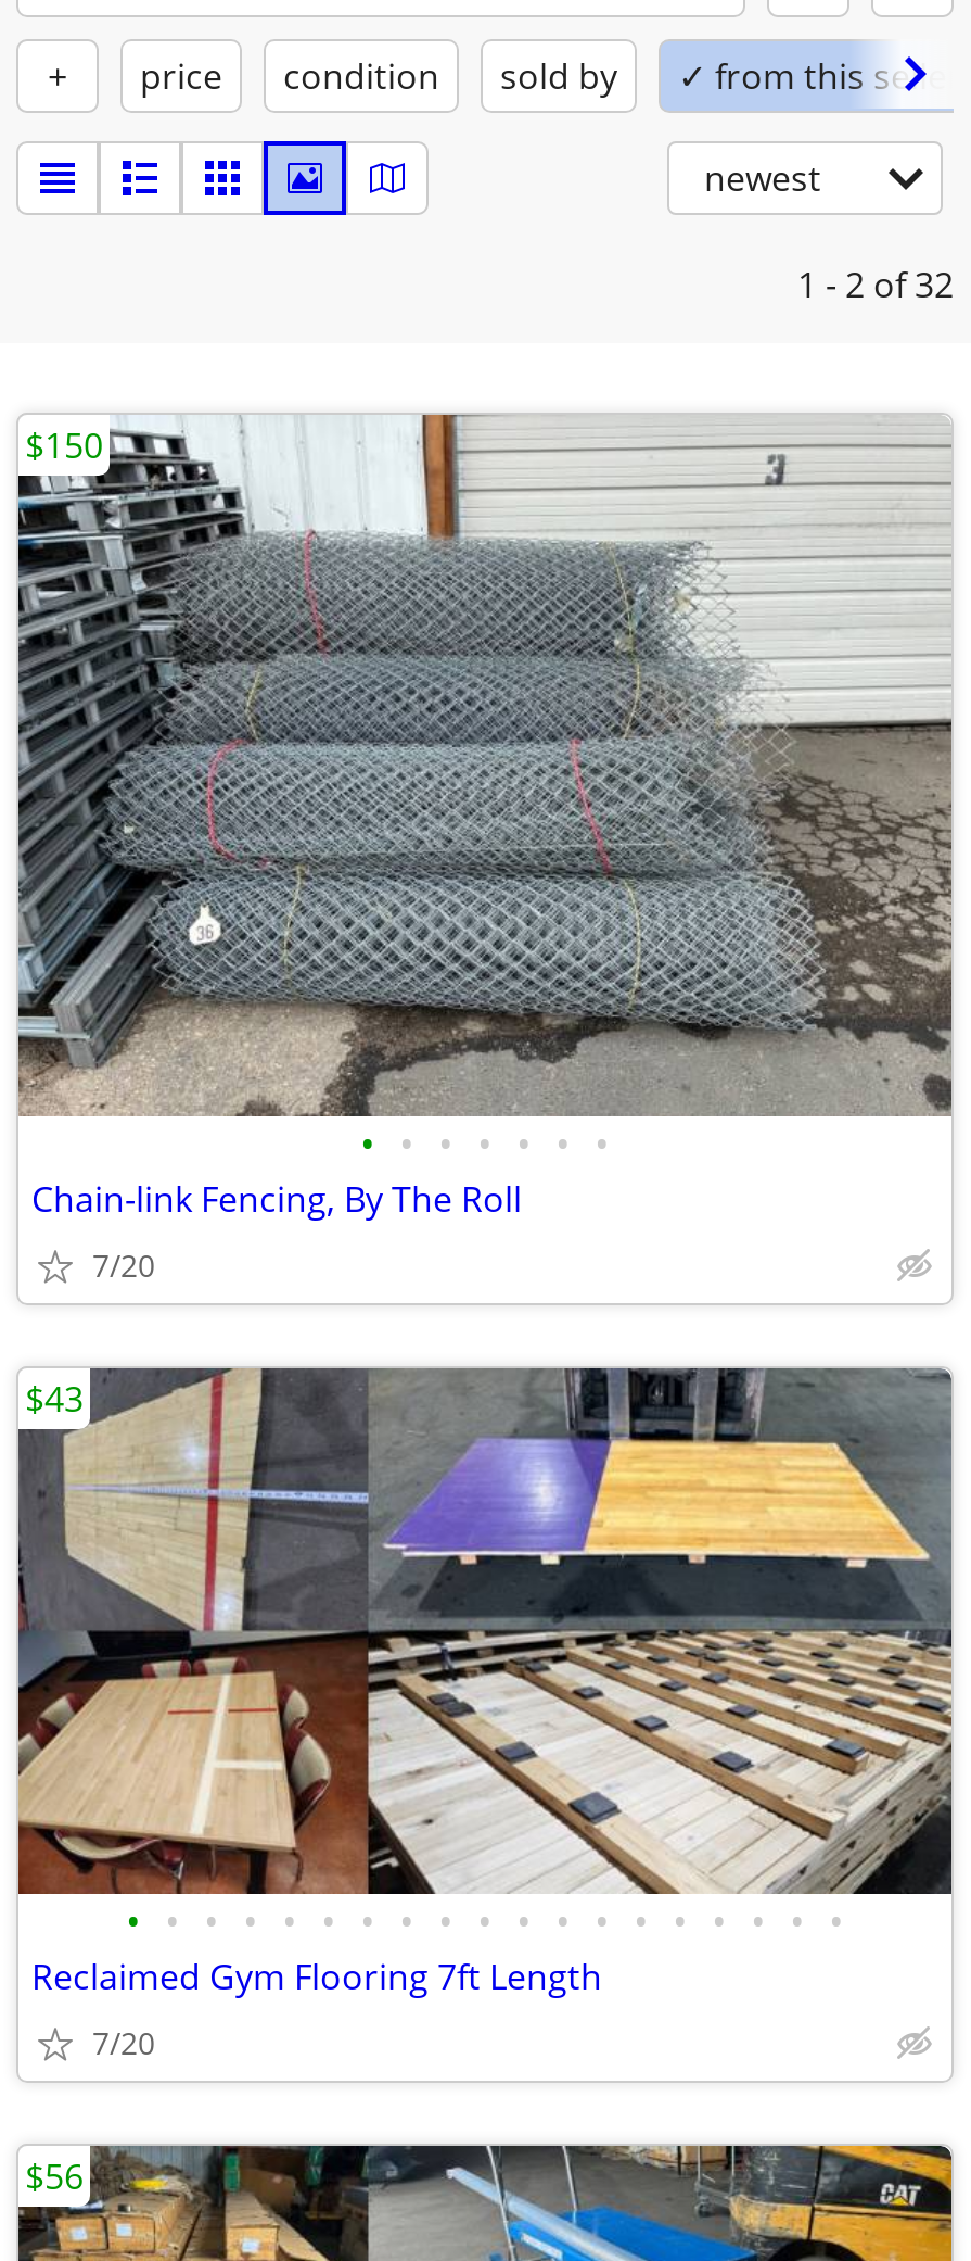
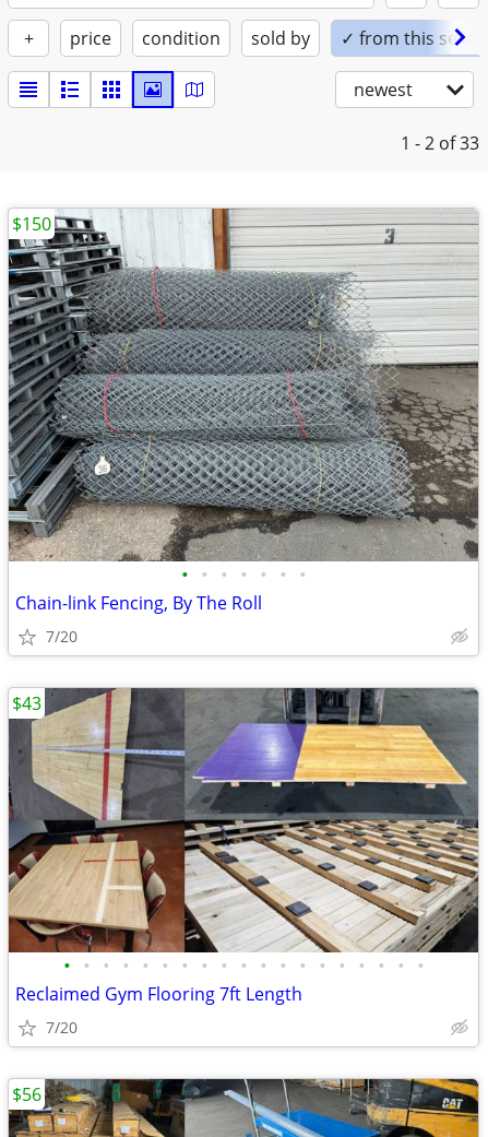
- 1 - 2 of 32
+ 1 - 2 of 33
